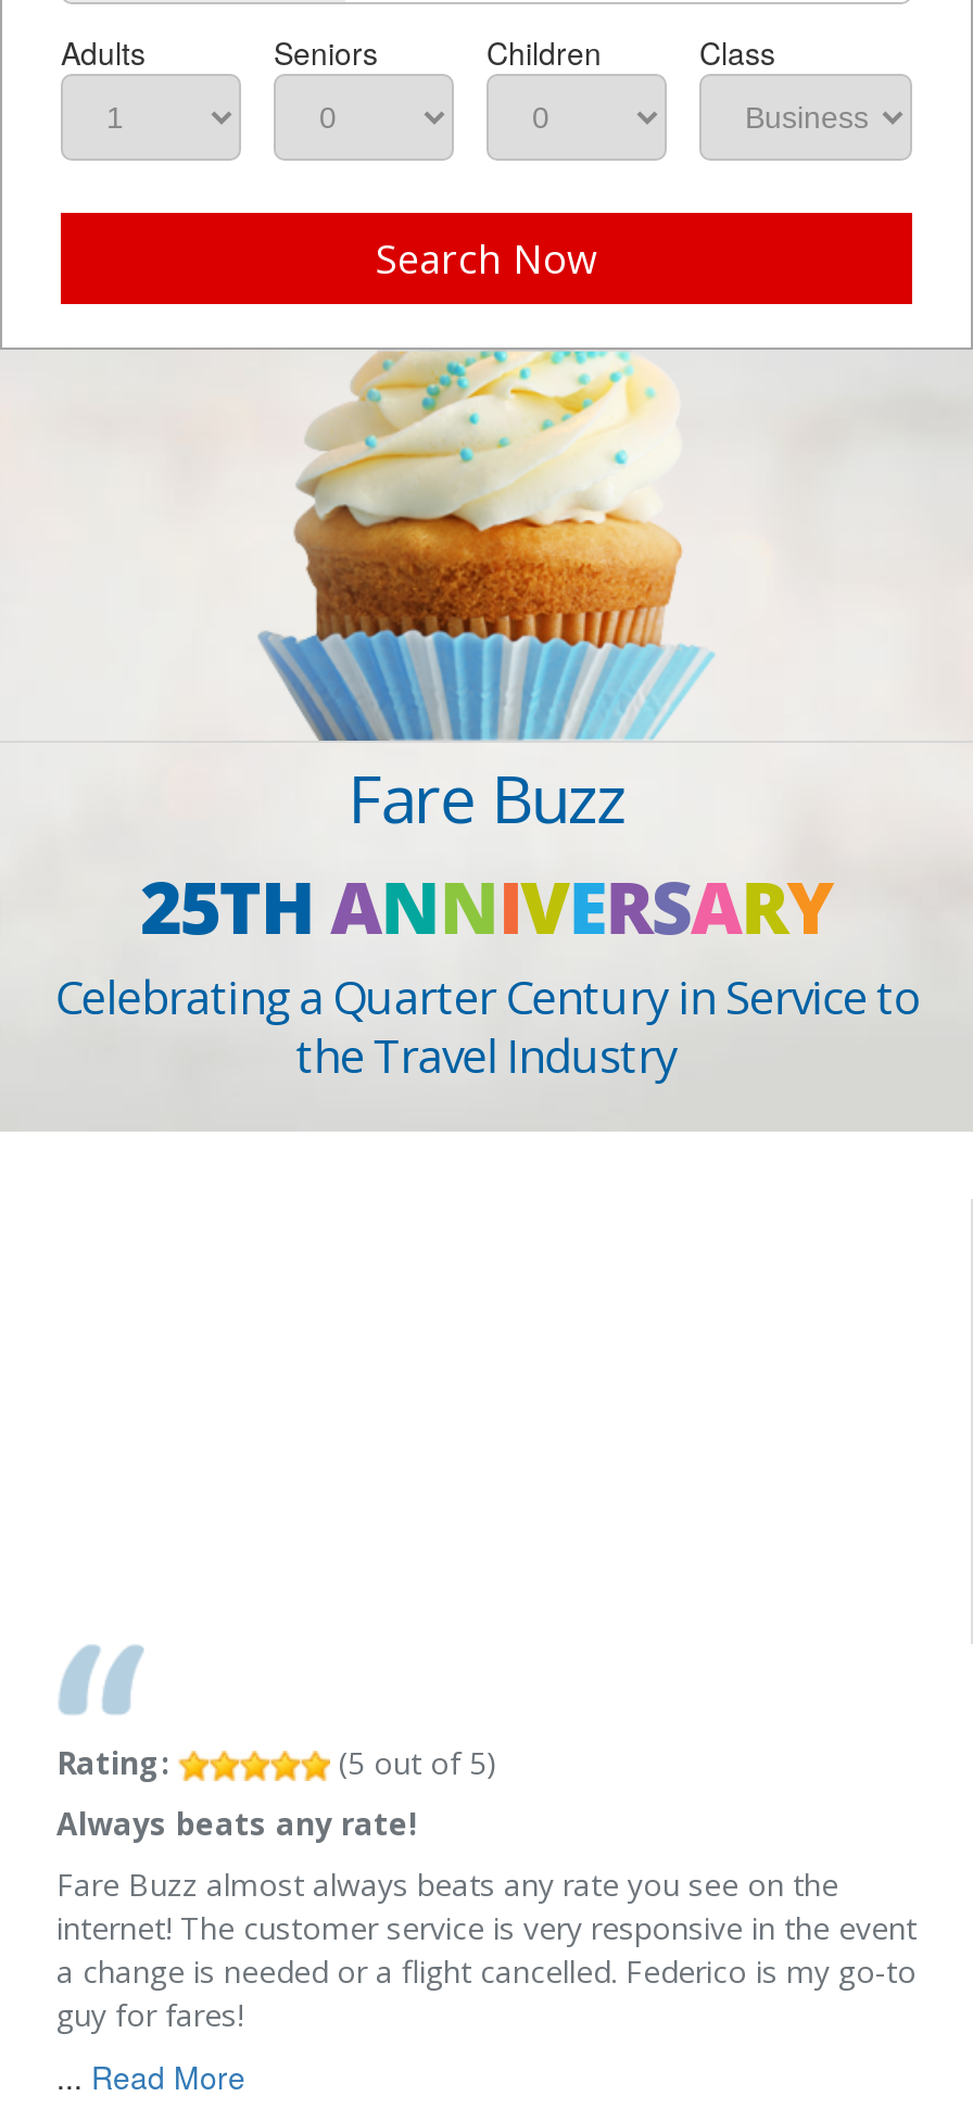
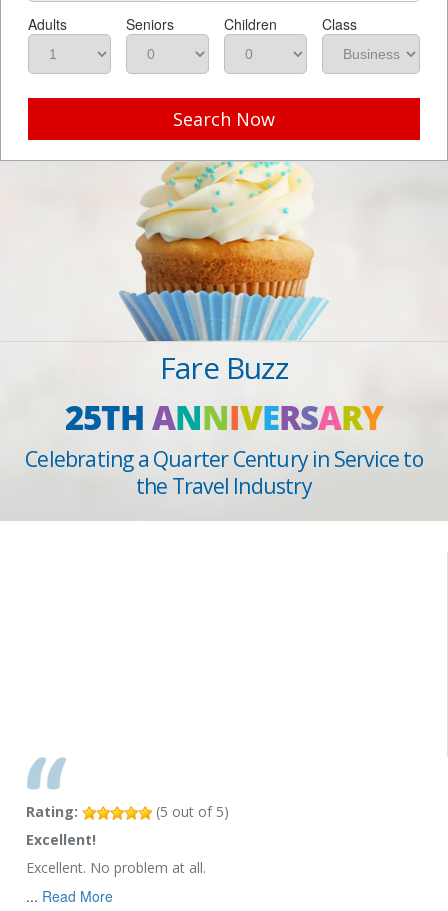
- Always beats any rate!
+ Excellent!

- Fare Buzz almost always beats any rate you see on the
- internet! The customer service is very responsive in the event
- a change is needed or a flight cancelled. Federico is my go-to
- guy for fares!
+ Excellent. No problem at all.
